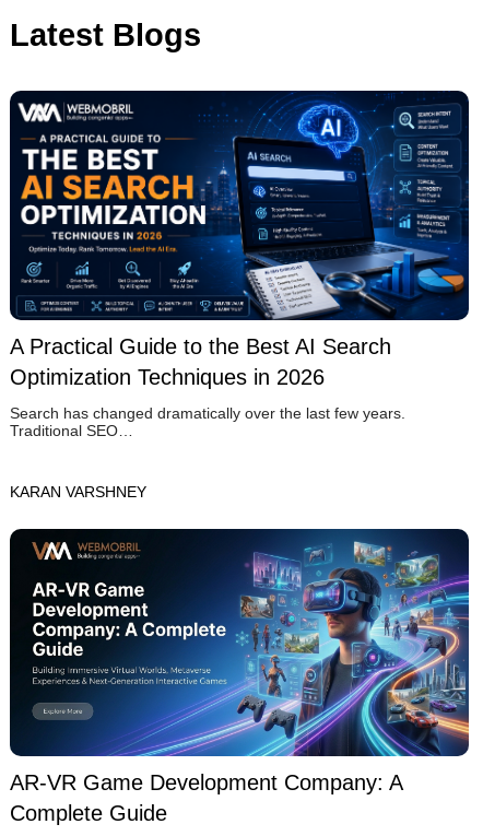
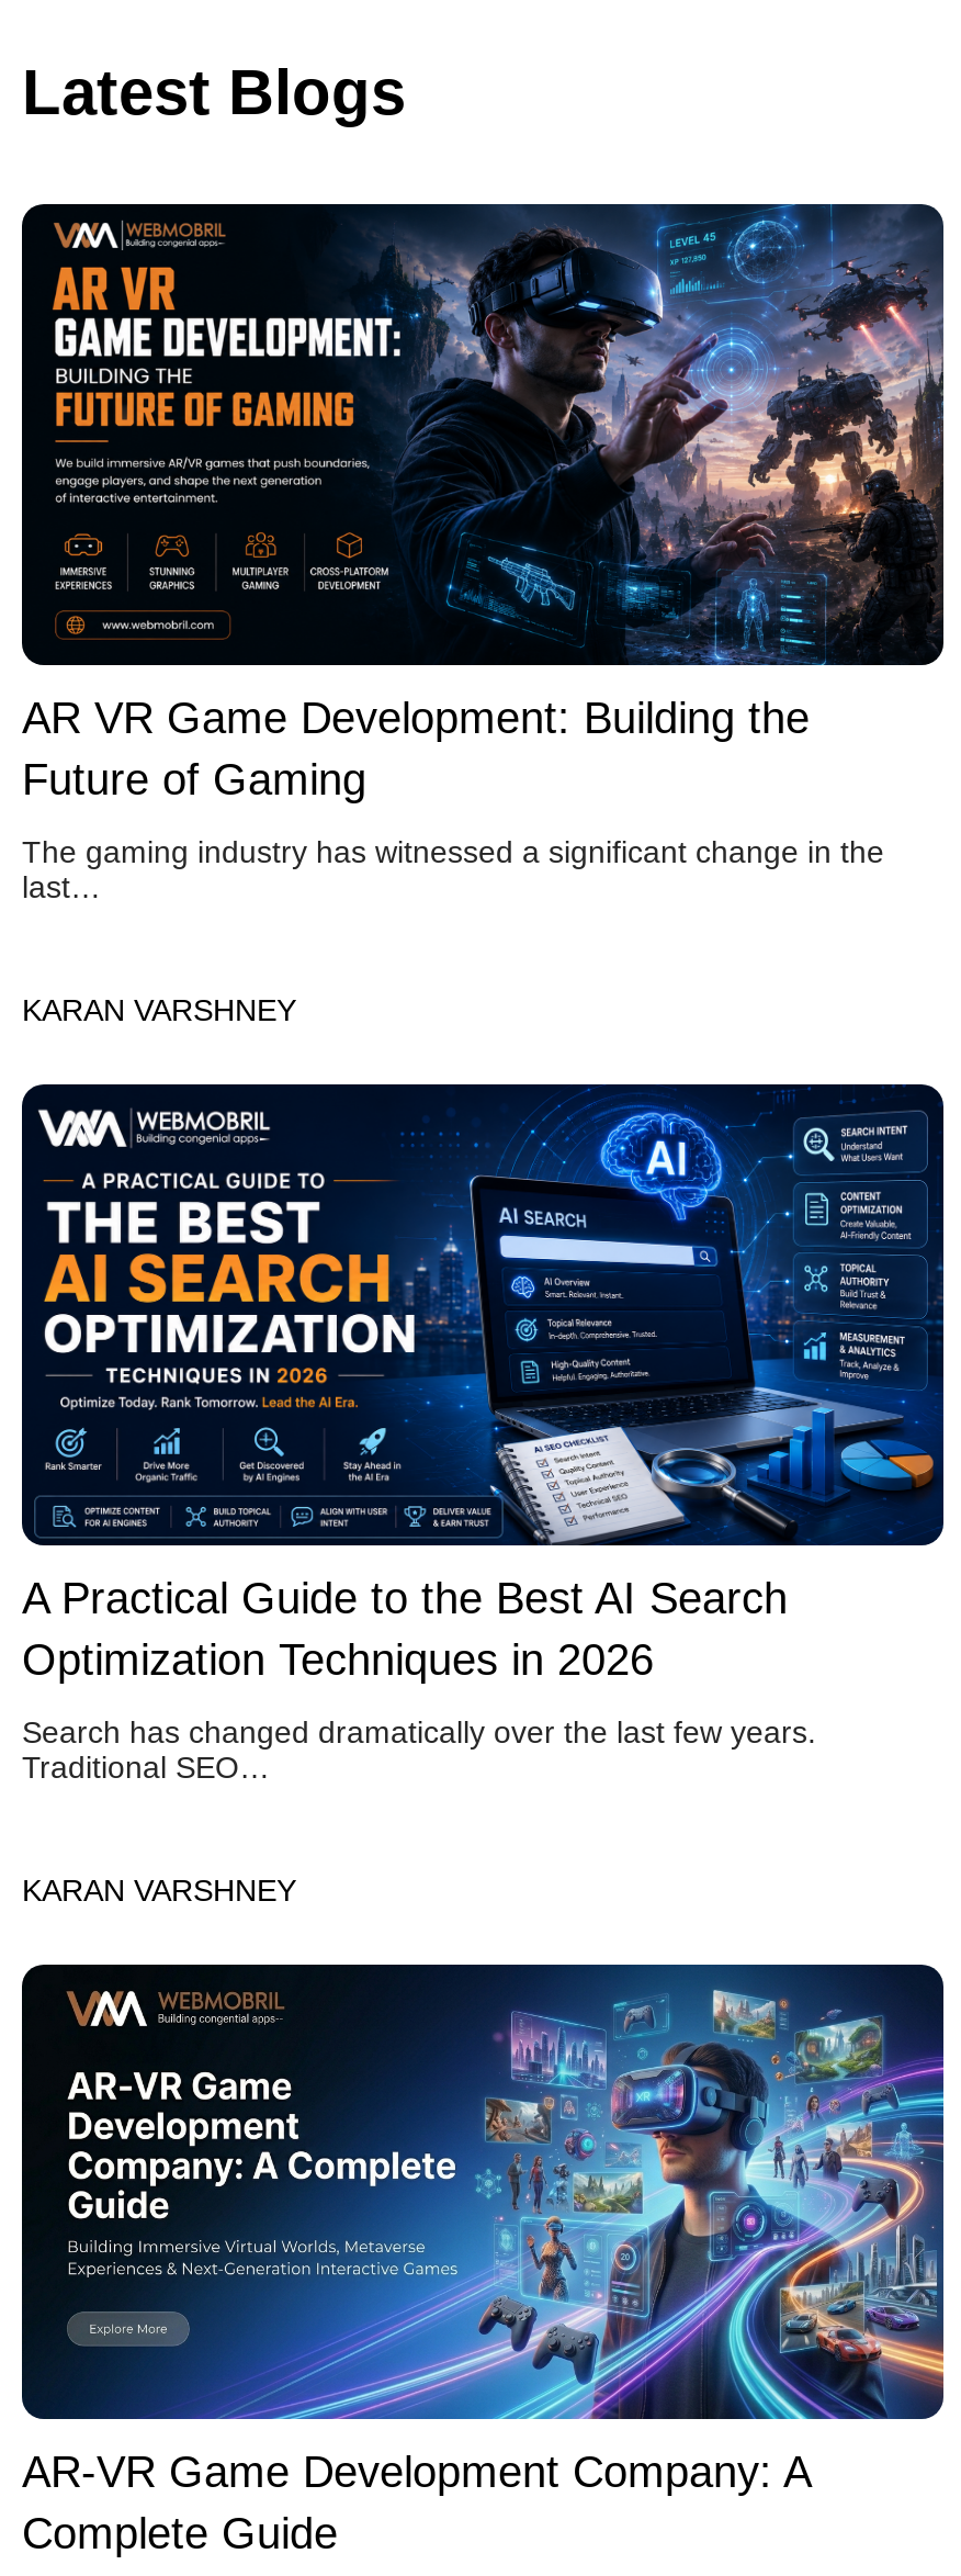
+ [image]
+ AR VR Game Development: Building the
+ Future of Gaming
+ The gaming industry has witnessed a significant change in the
+ last…
+ KARAN VARSHNEY
